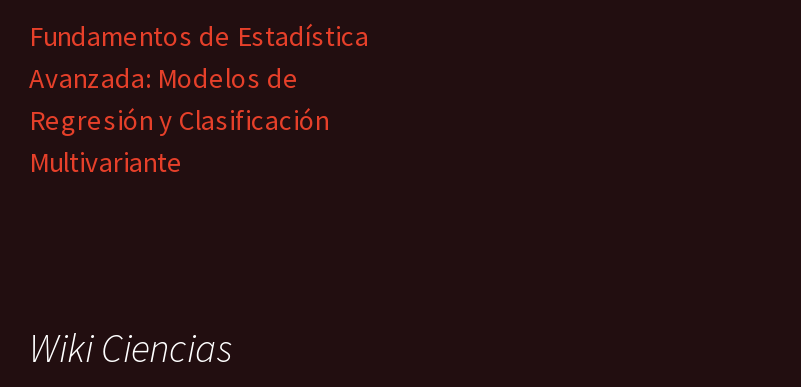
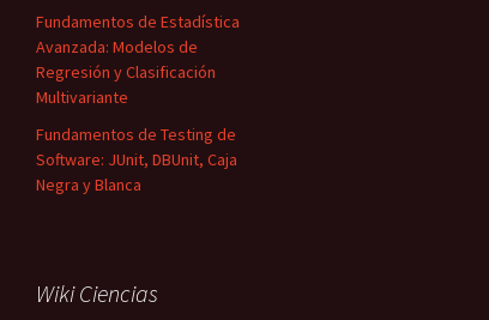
+ Fundamentos de Testing de
+ Software: JUnit, DBUnit, Caja
+ Negra y Blanca
